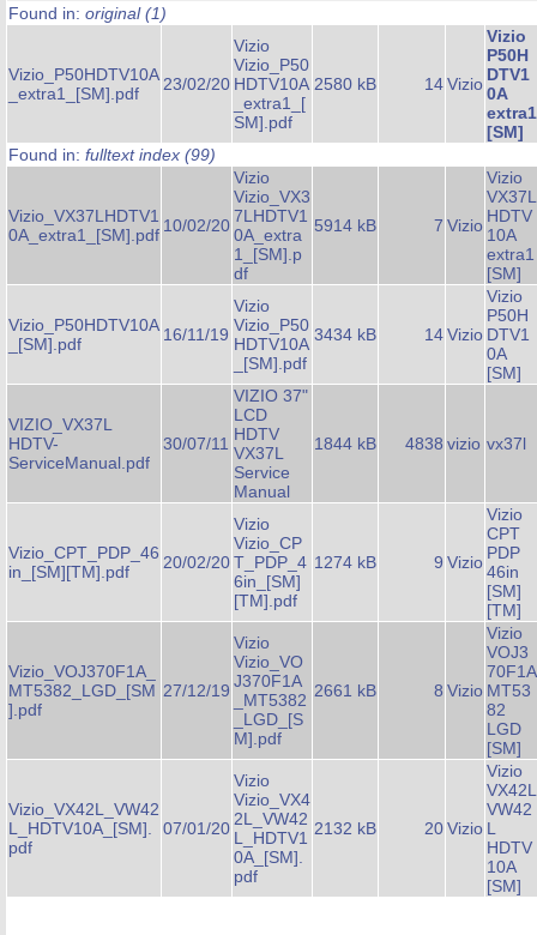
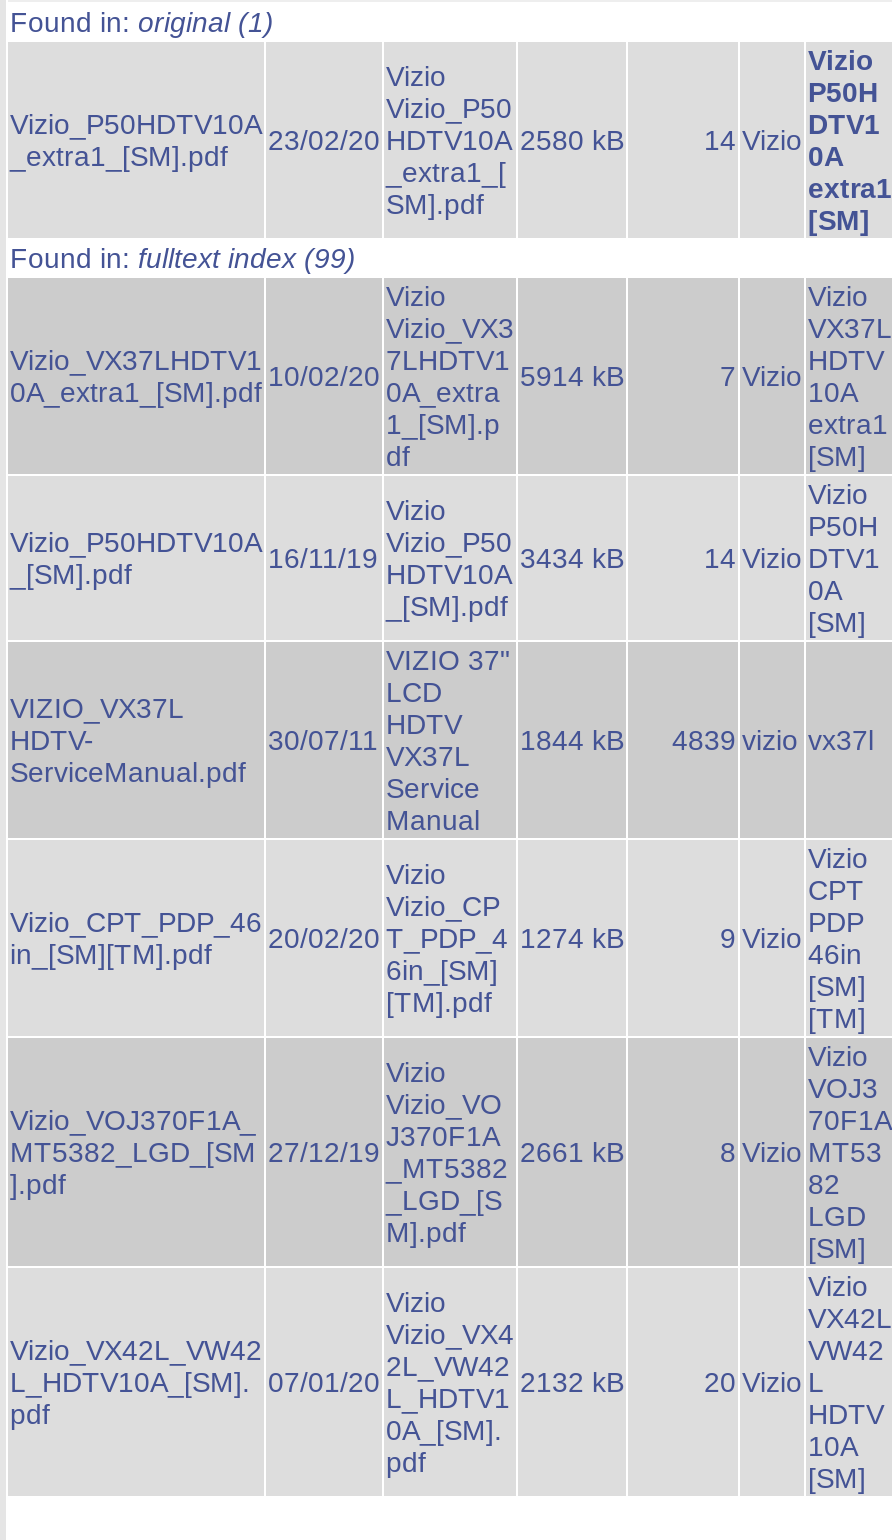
- 30/07/11 HDTV VX37L 1844 kB 4838 vizio vx37l
+ 30/07/11 HDTV VX37L 1844 kB 4839 vizio vx37l
